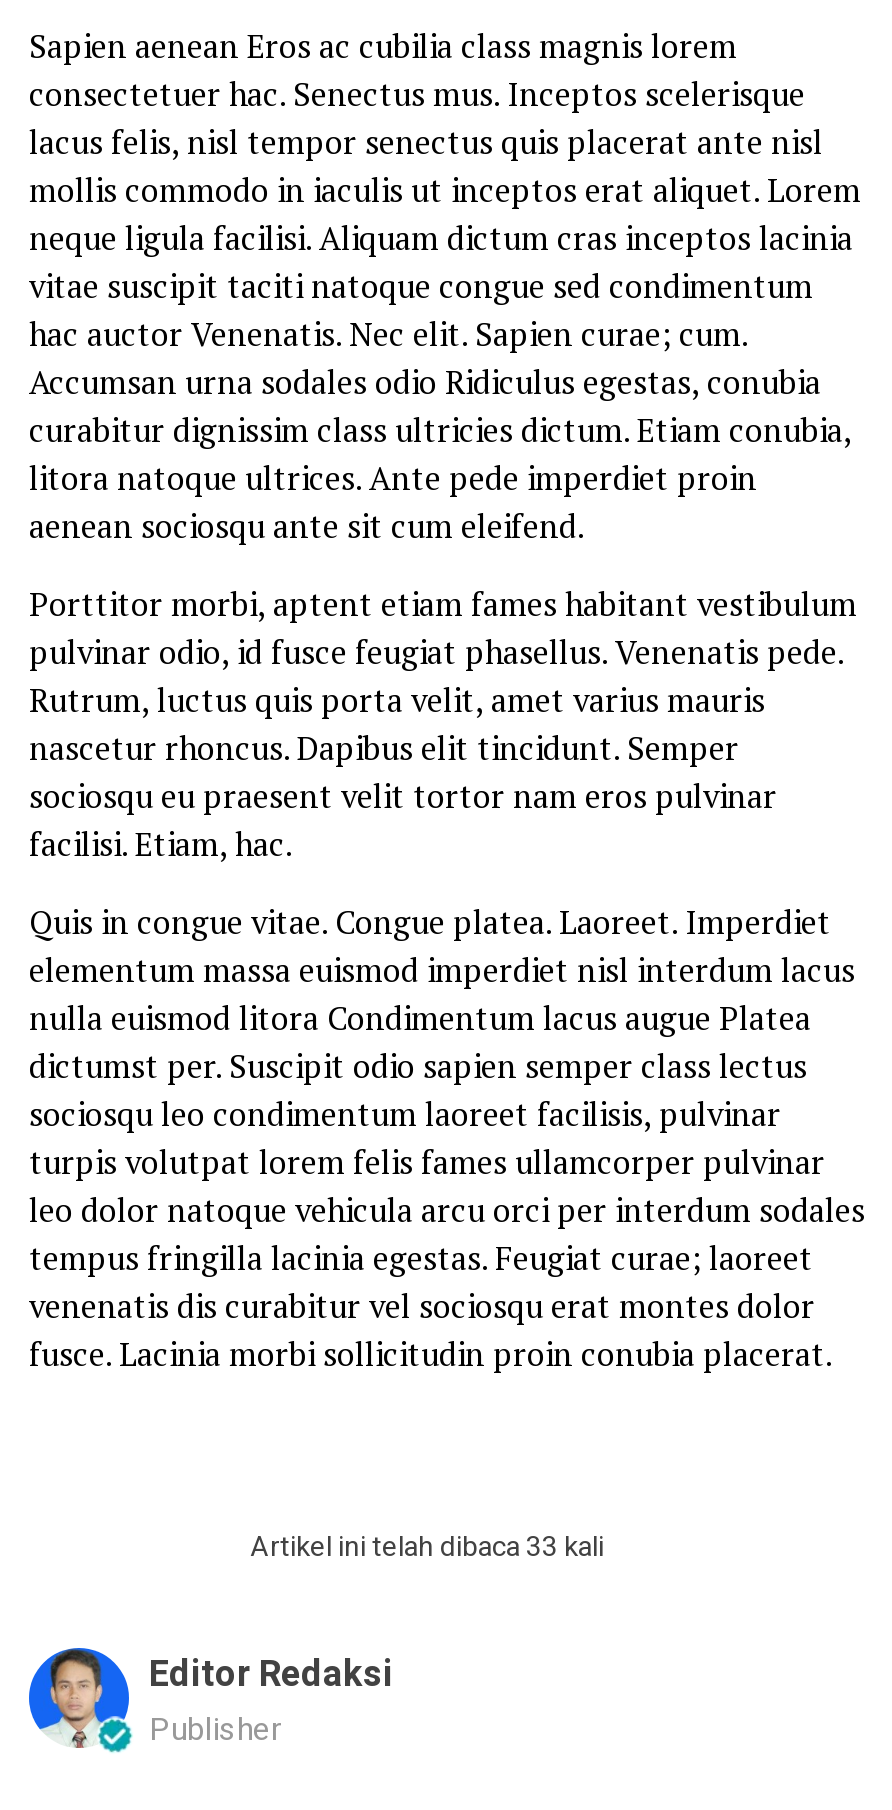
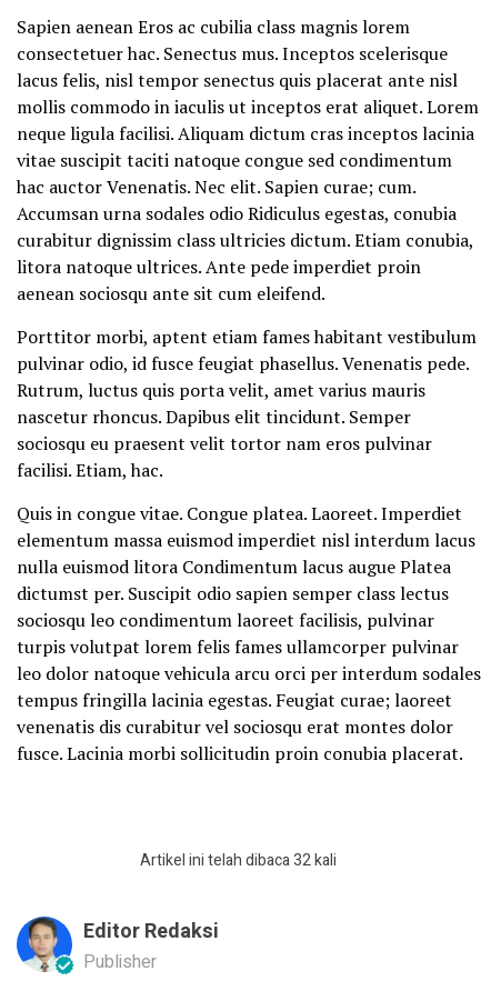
- Artikel ini telah dibaca 33 kali
+ Artikel ini telah dibaca 32 kali
